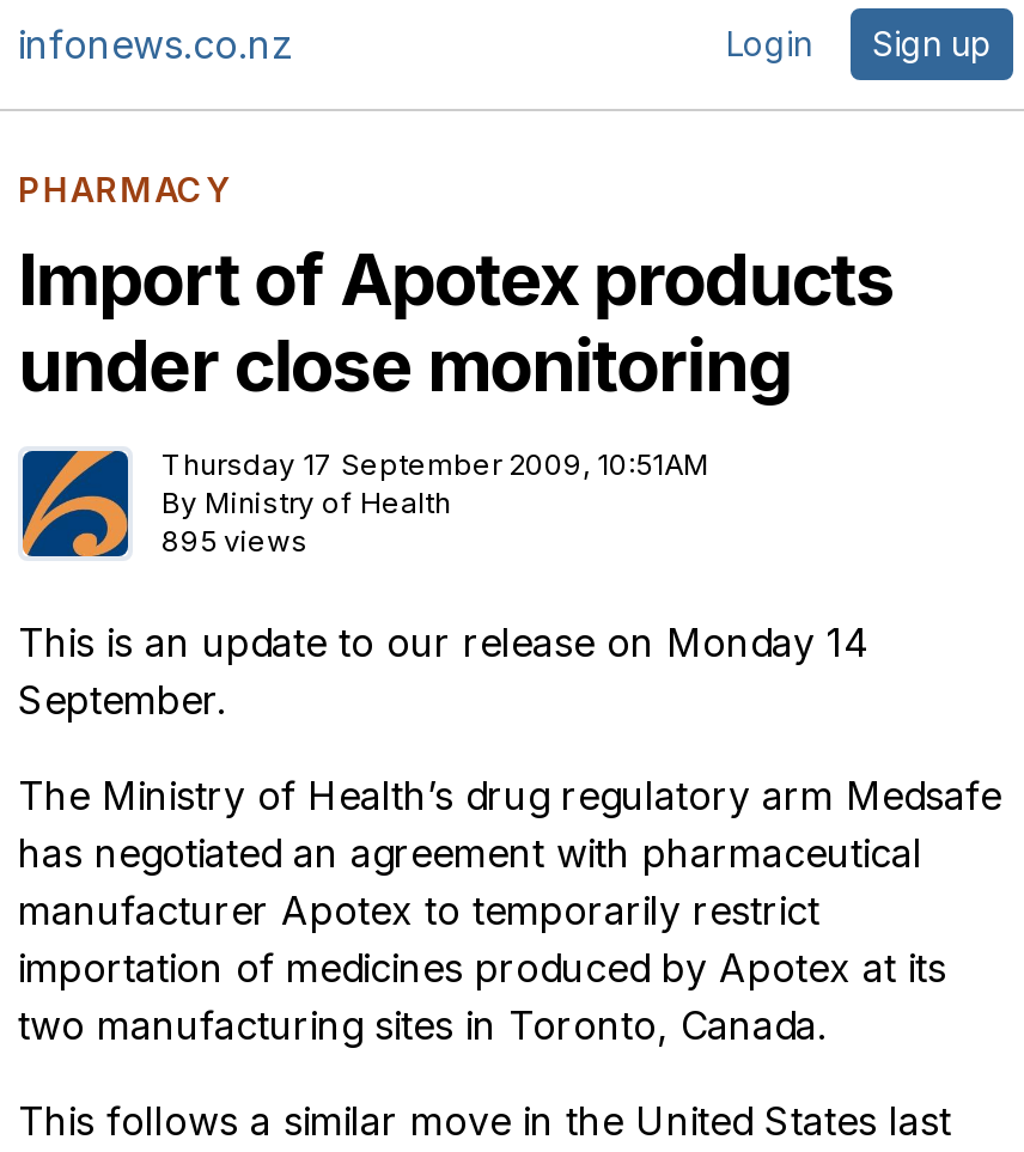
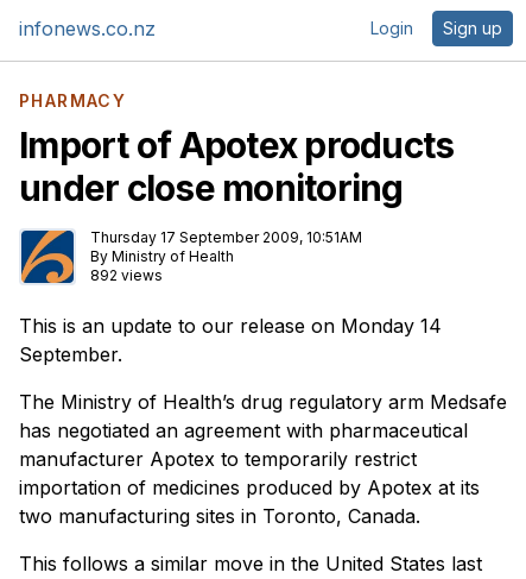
- 895 views
+ 892 views
